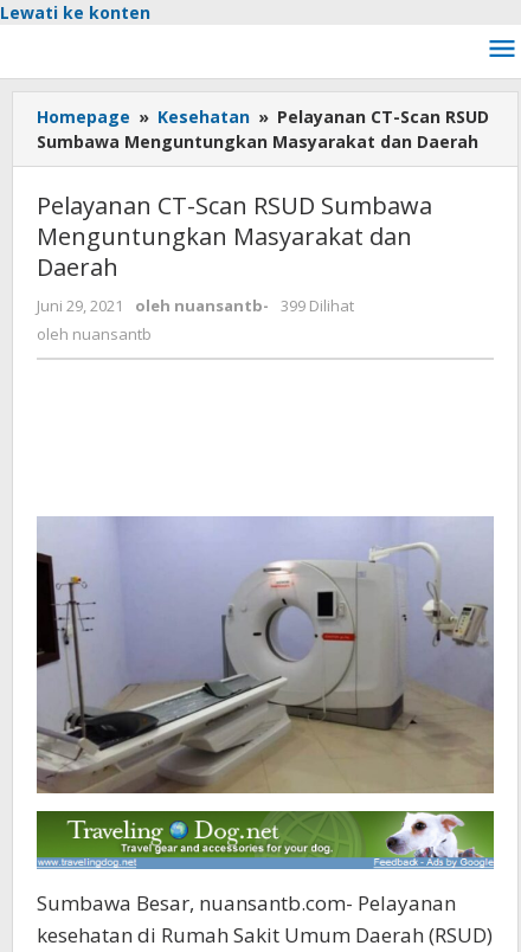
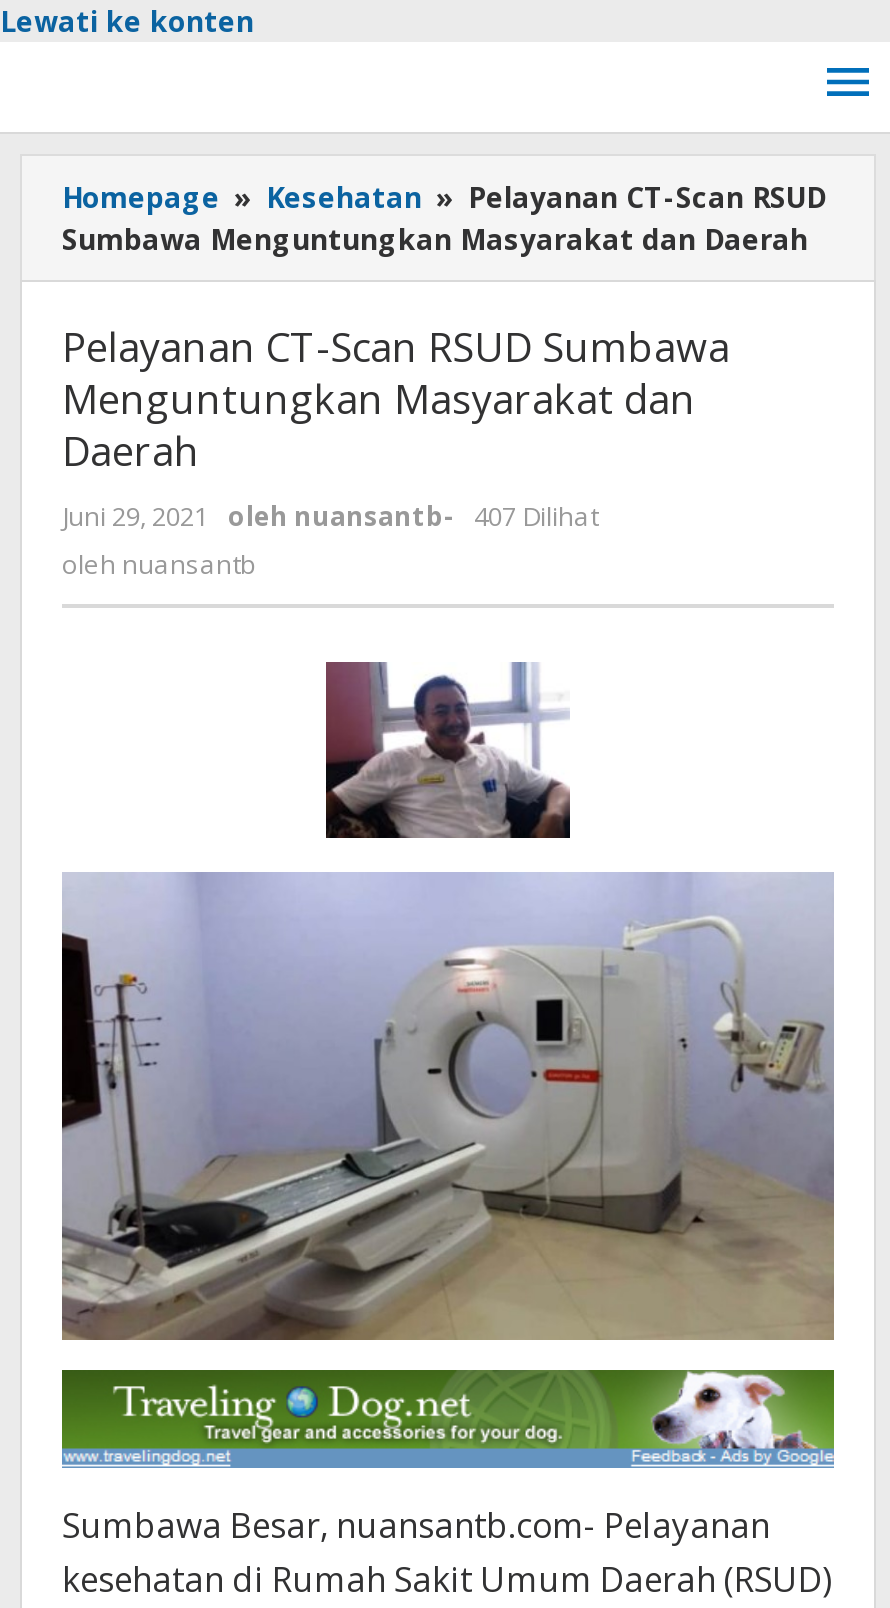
- Juni 29, 2021 oleh nuansantb- 399 Dilihat
+ Juni 29, 2021 oleh nuansantb- 407 Dilihat

+ [image]
